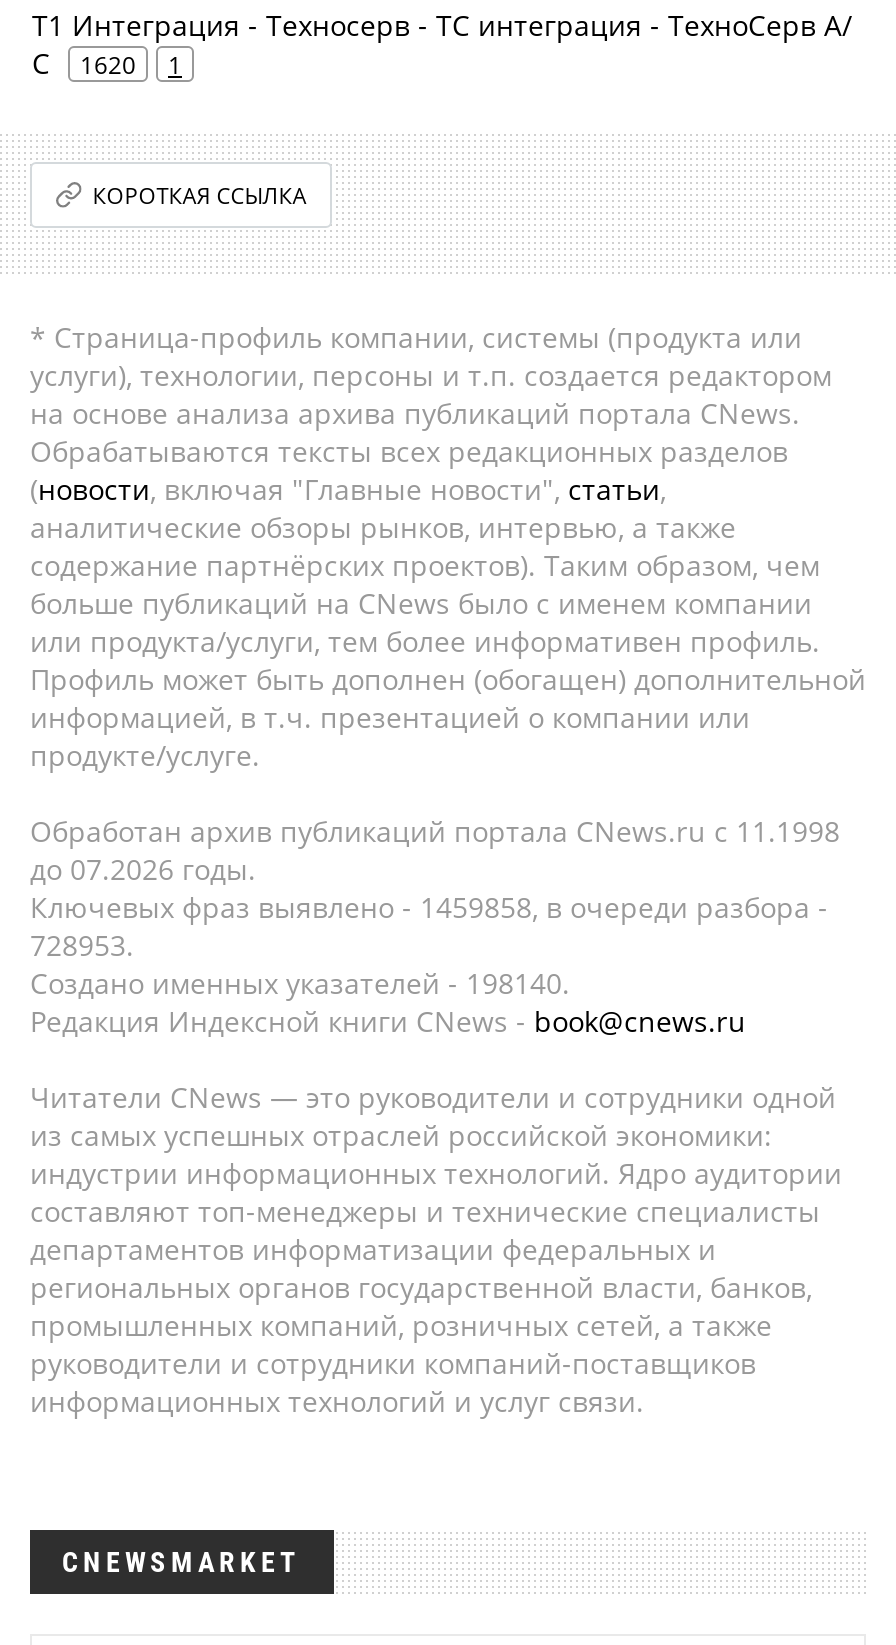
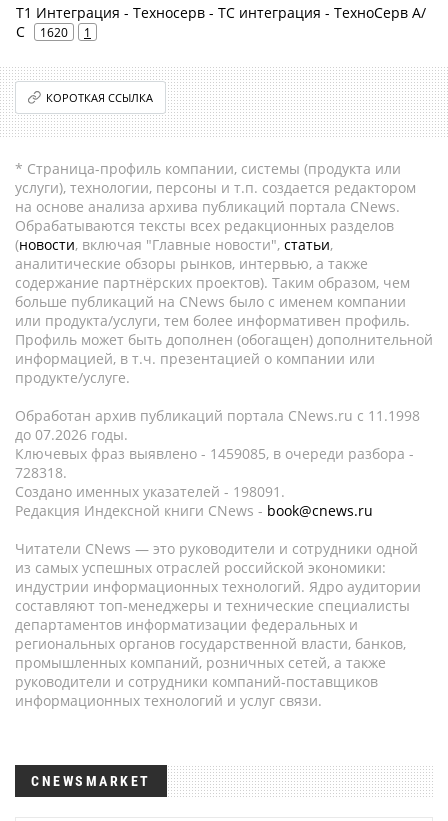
- Ключевых фраз выявлено - 1459858, в очереди разбора -
+ Ключевых фраз выявлено - 1459085, в очереди разбора -

- 728953.
+ 728318.

- Создано именных указателей - 198140.
+ Создано именных указателей - 198091.
